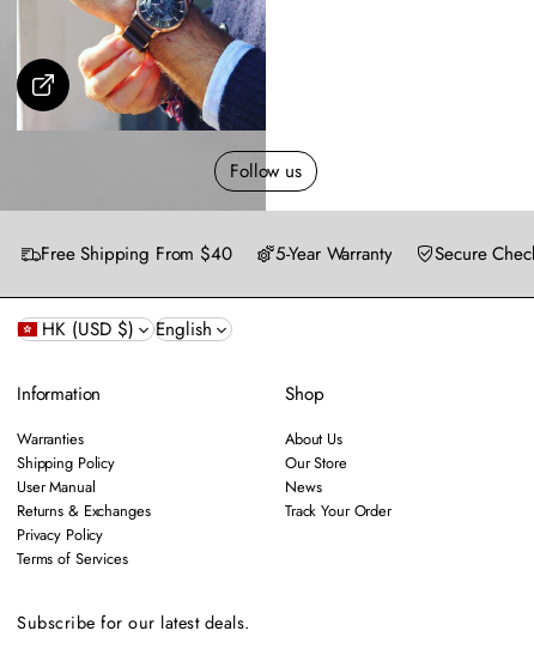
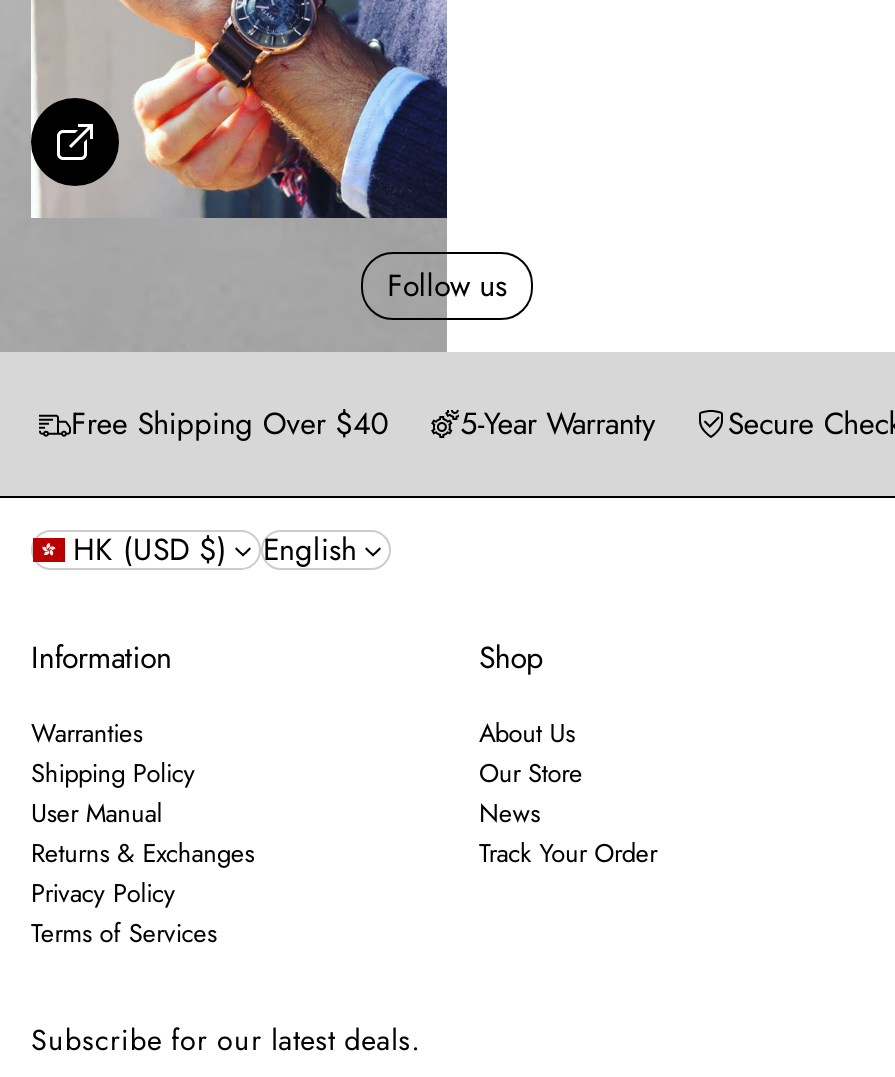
- Free Shipping From $40
+ Free Shipping Over $40
